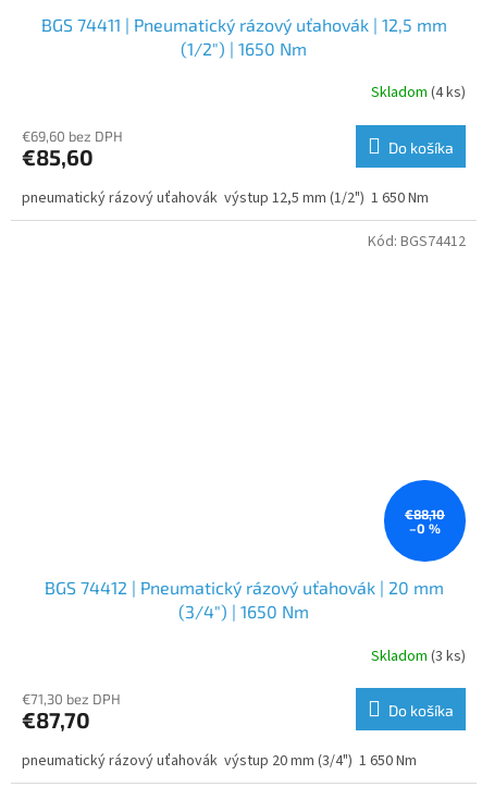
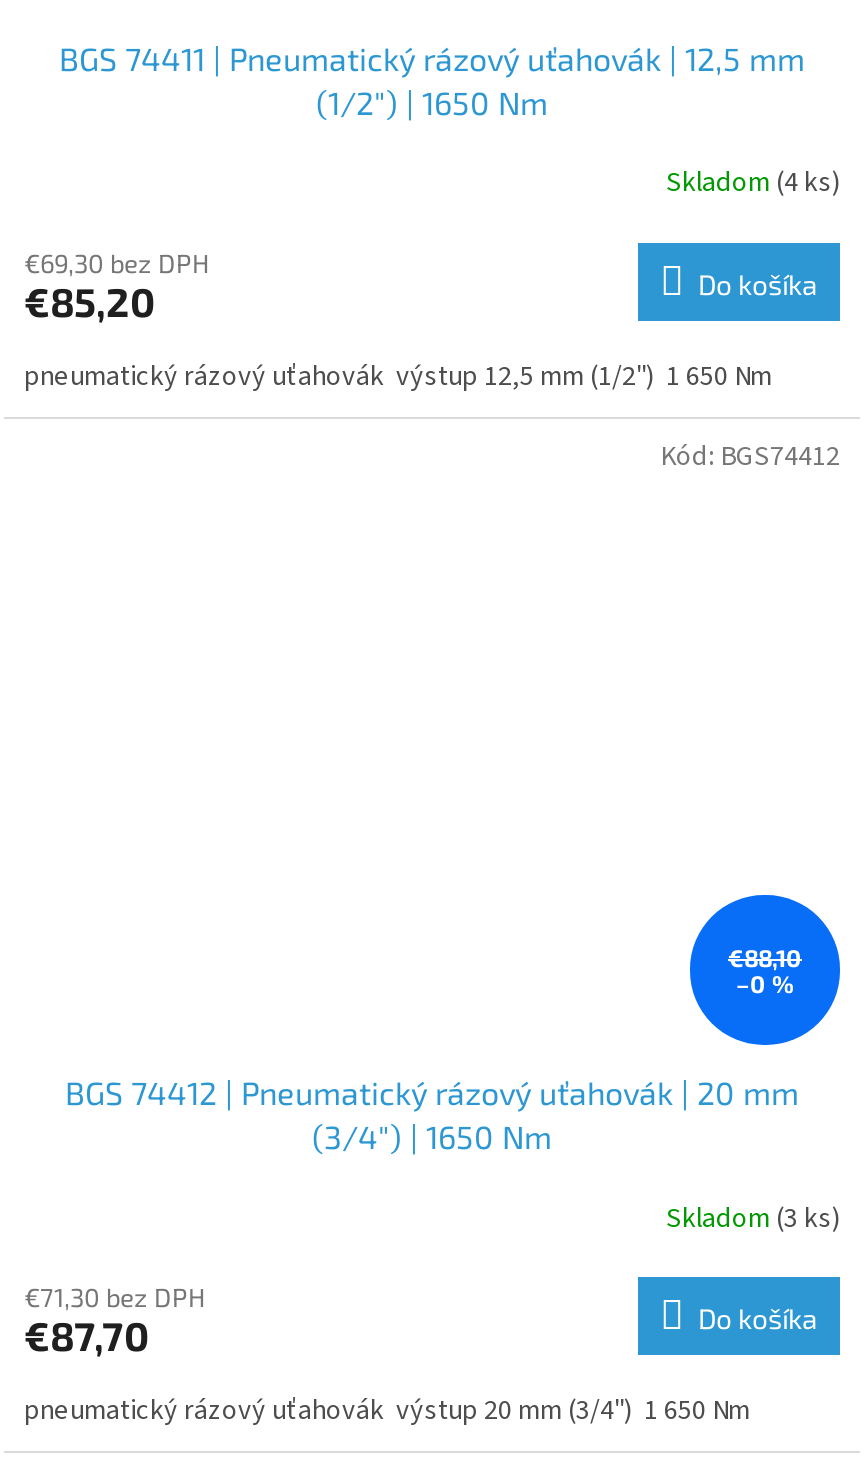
- €69,60 bez DPH
+ €69,30 bez DPH

- €85,60
+ €85,20
